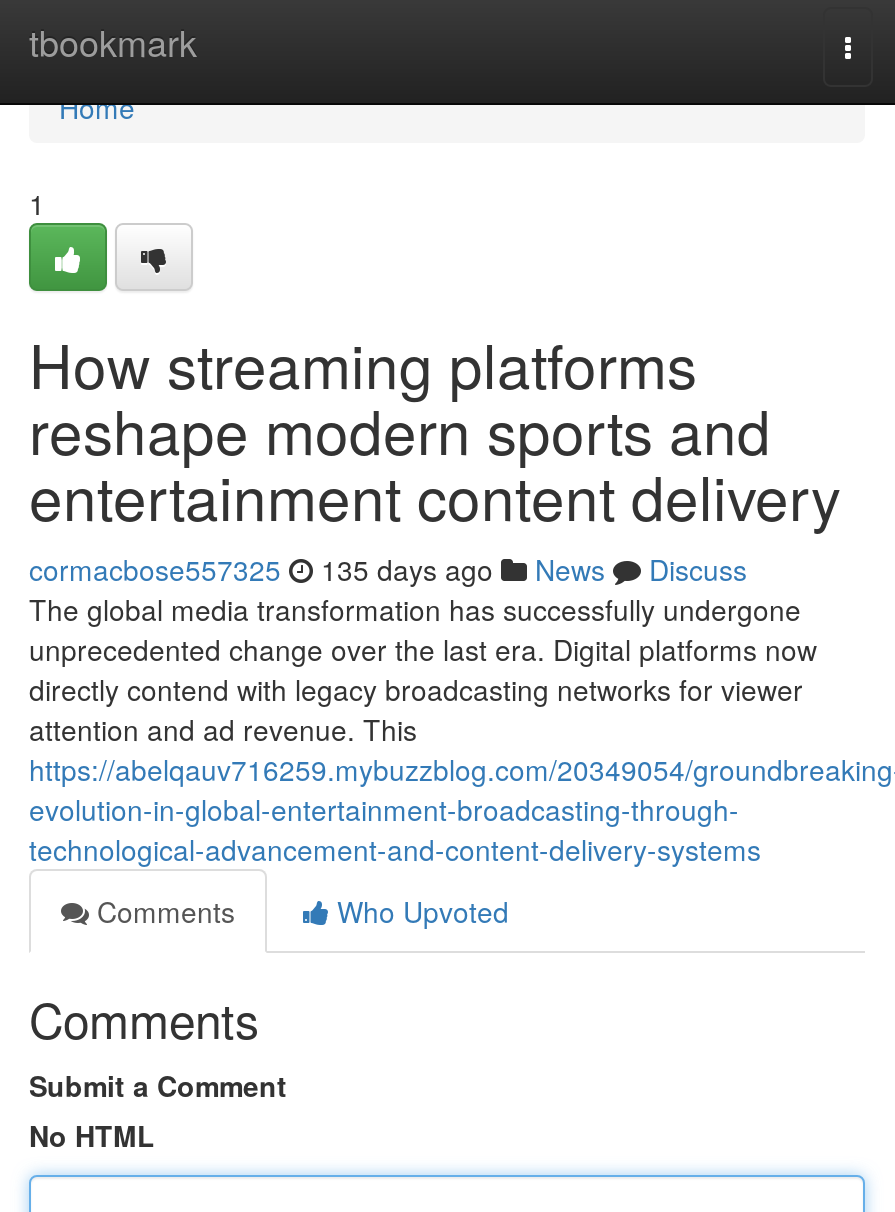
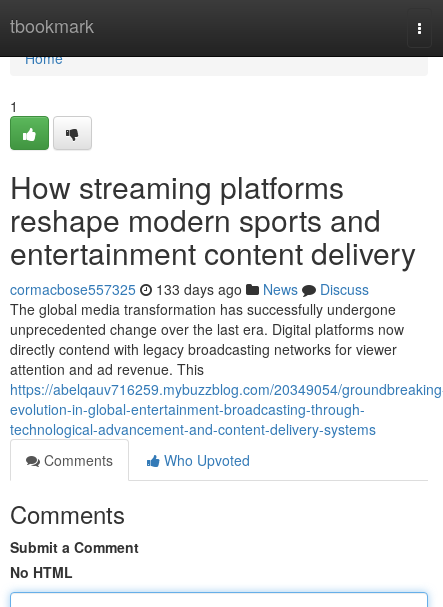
- cormacbose557325 135 days ago News Discuss
+ cormacbose557325 133 days ago News Discuss
